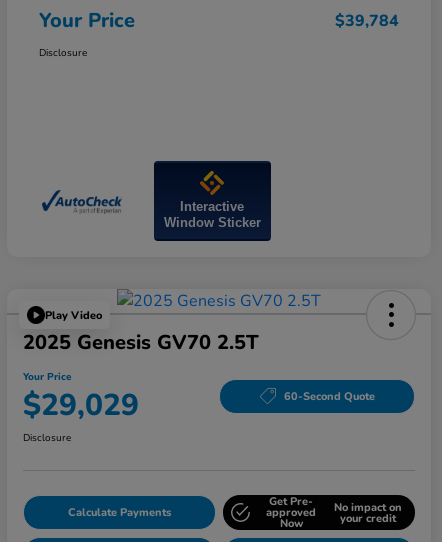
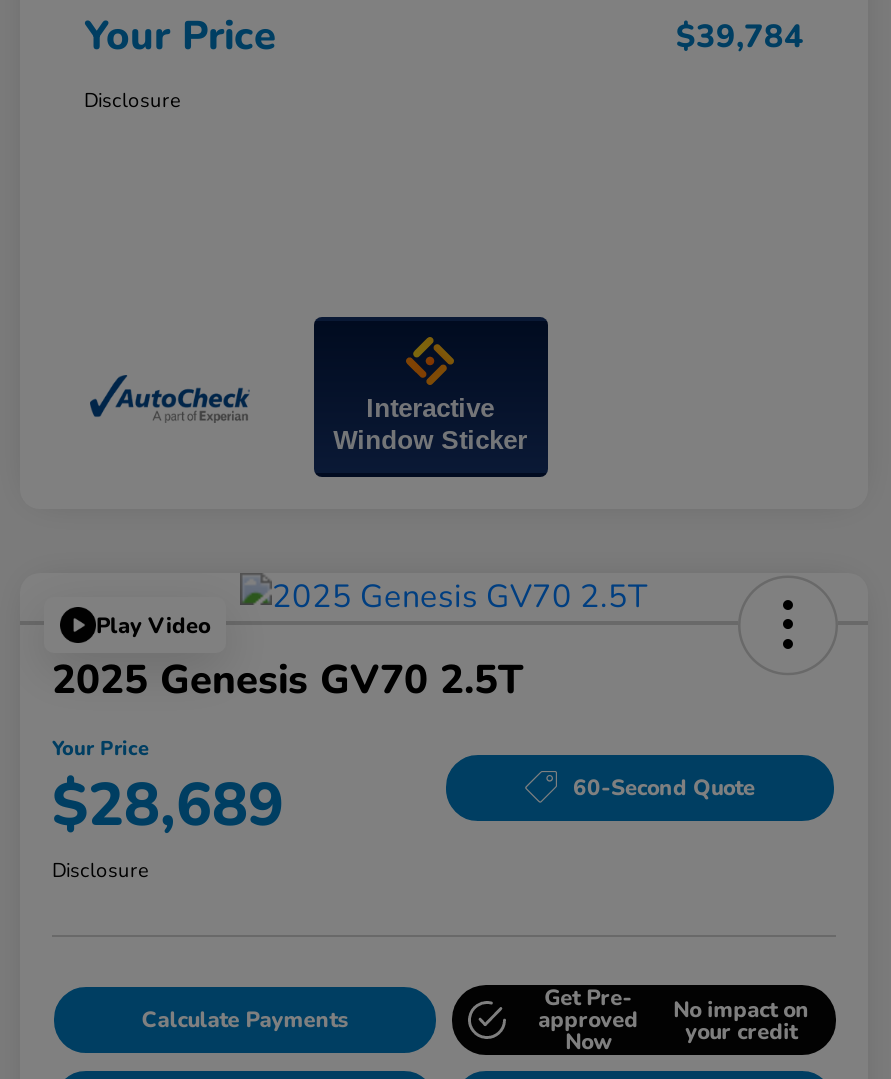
- $29,029
+ $28,689
